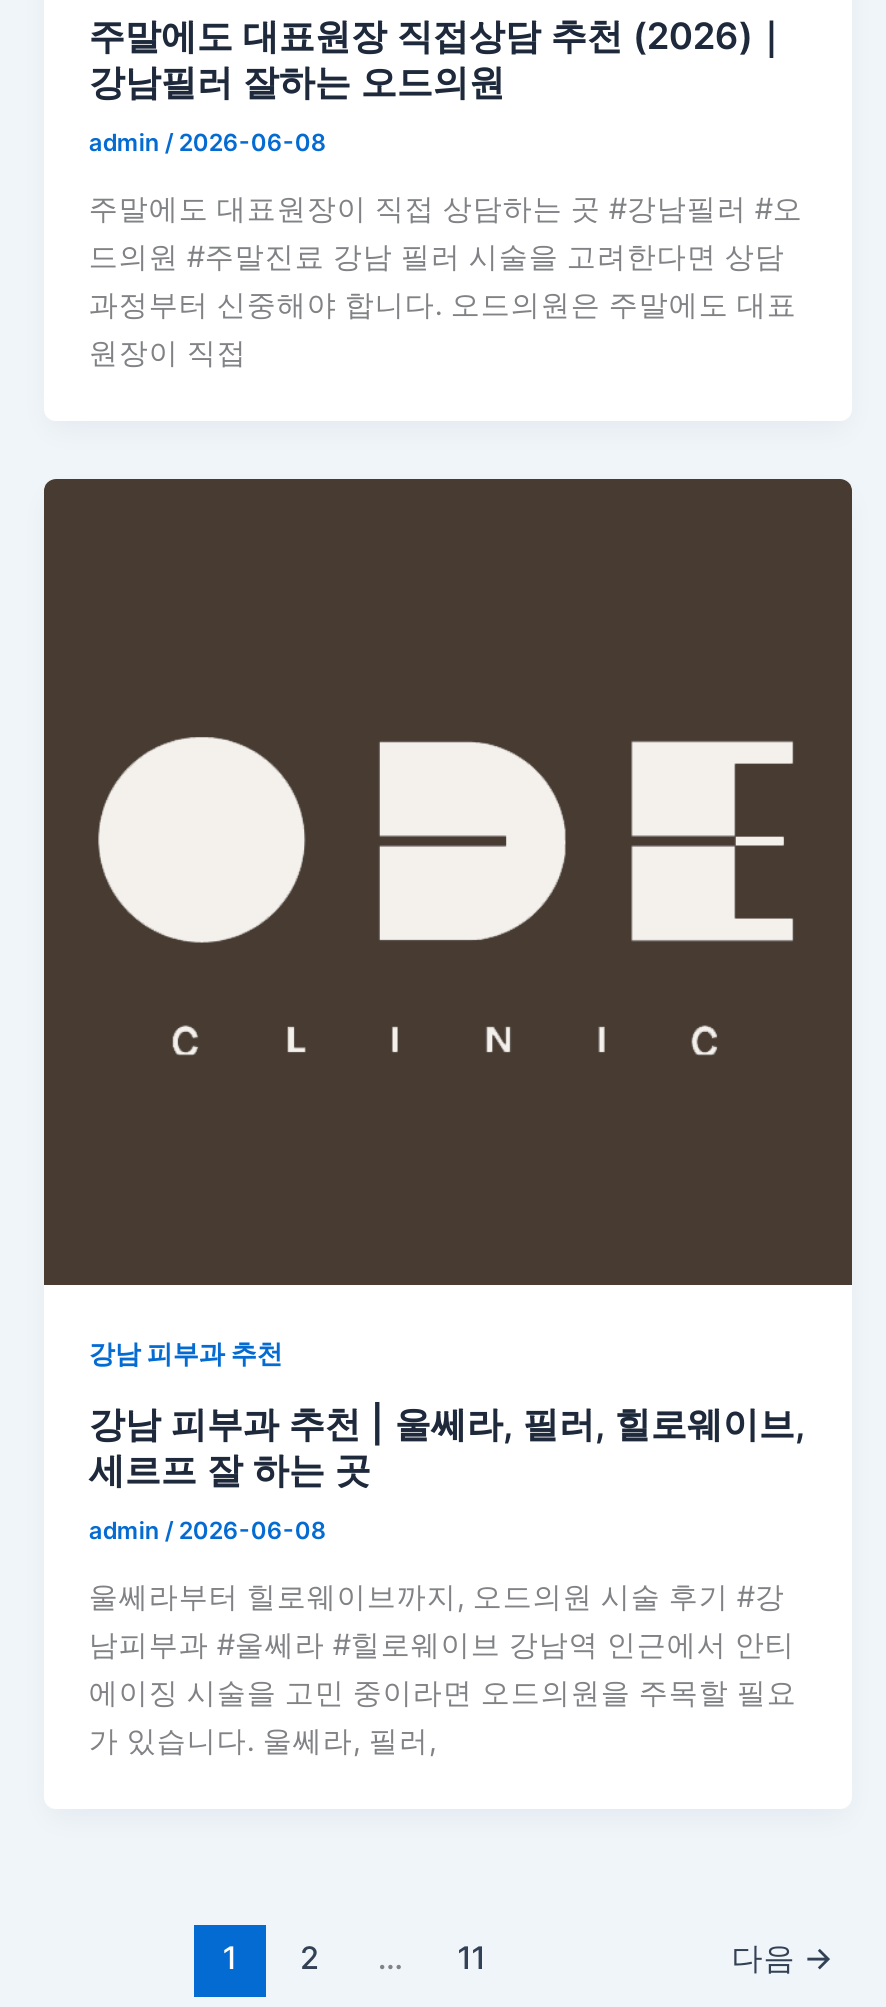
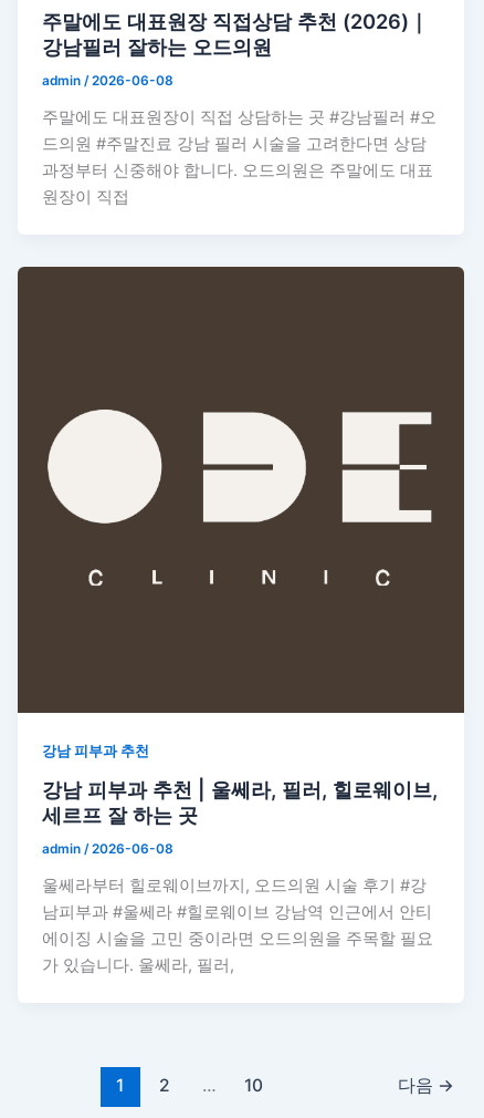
- 11
+ 10
